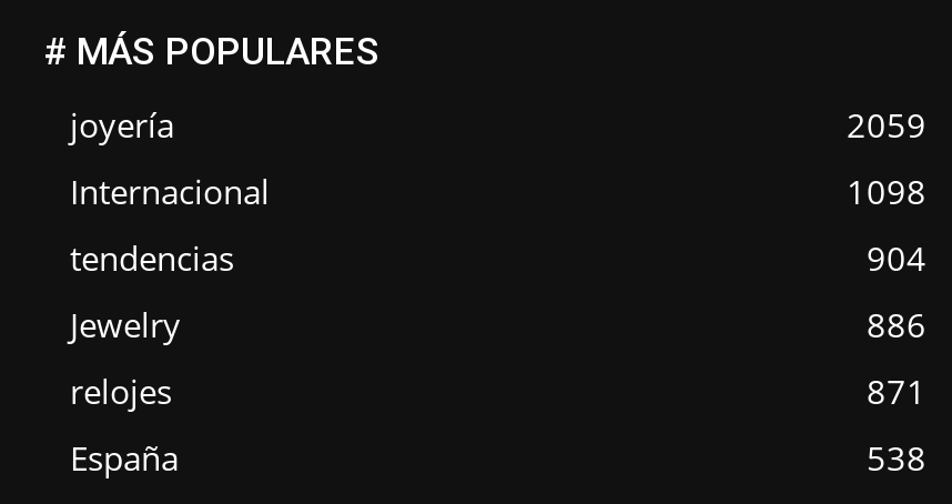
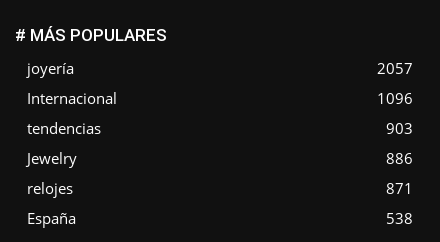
- 2059
+ 2057

- 1098
+ 1096

- 904
+ 903
